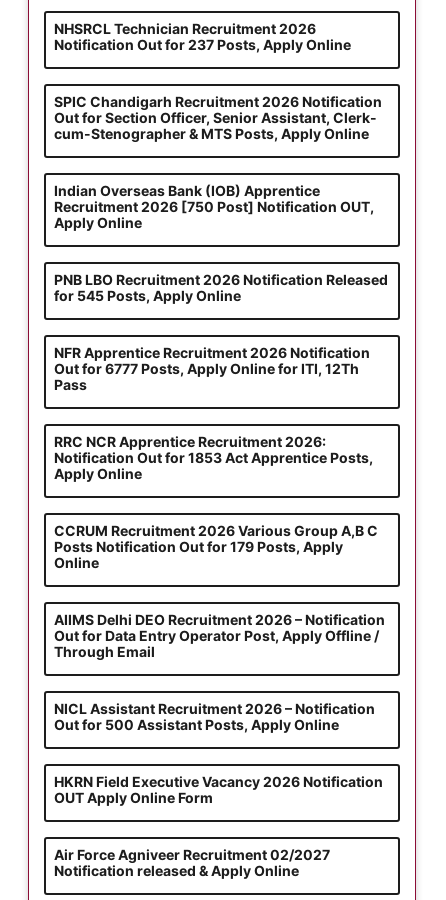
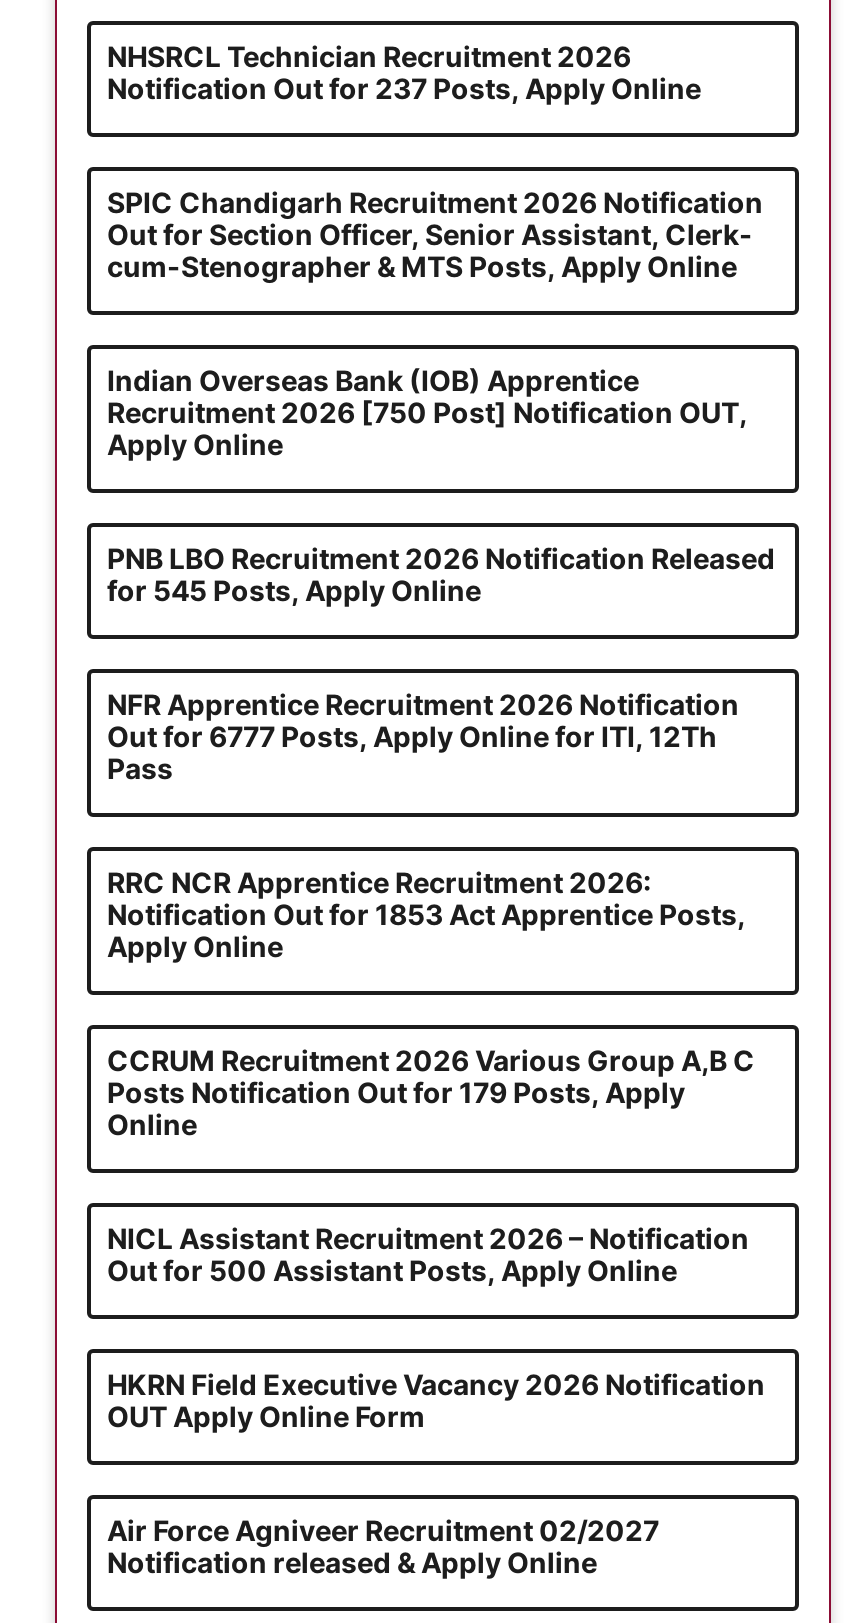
- AIIMS Delhi DEO Recruitment 2026 – Notification
- Out for Data Entry Operator Post, Apply Offline /
- Through Email
